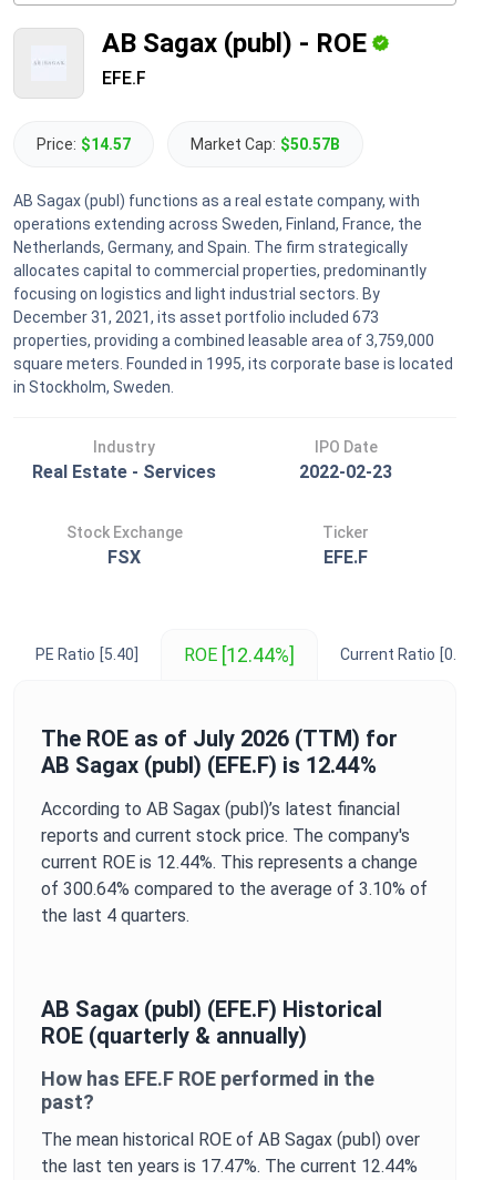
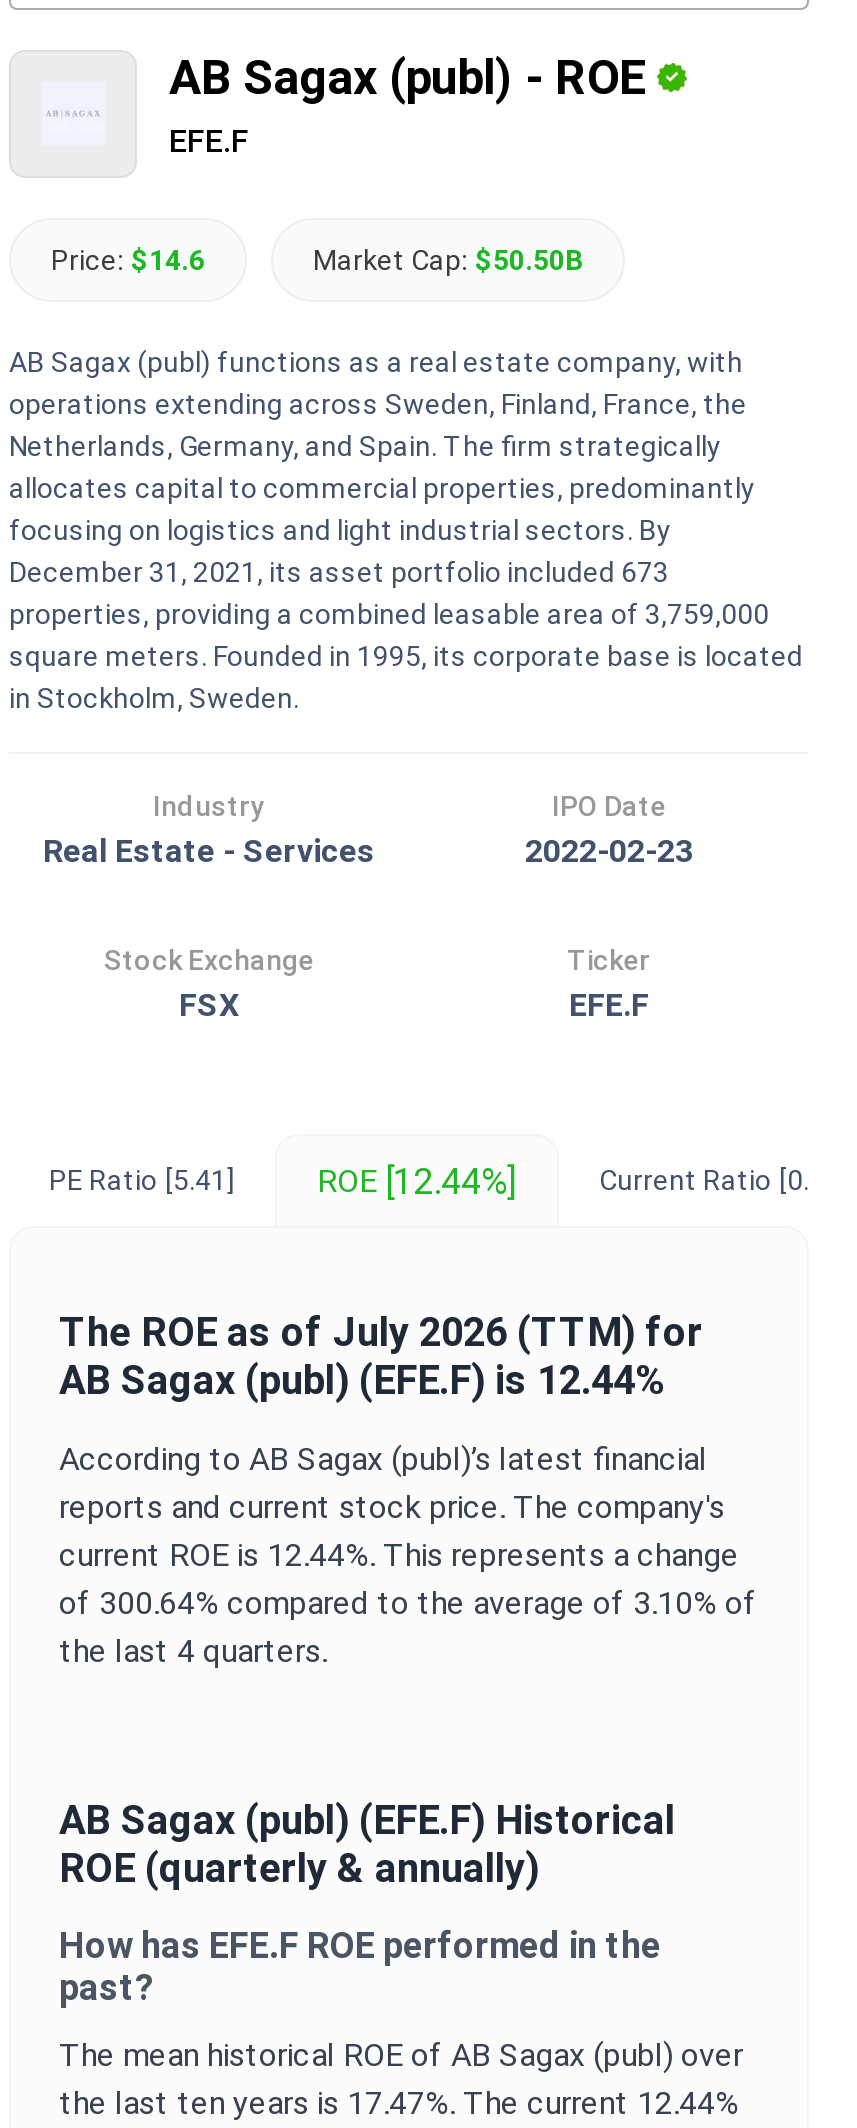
- Price: $14.57
+ Price: $14.6

- Market Cap: $50.57B
+ Market Cap: $50.50B

- PE Ratio [5.40]
+ PE Ratio [5.41]
